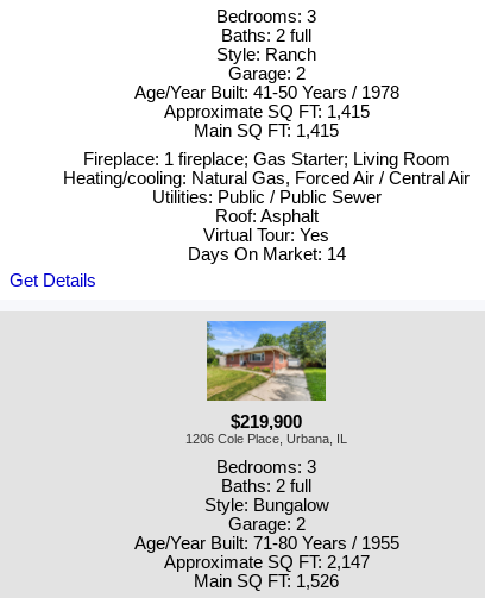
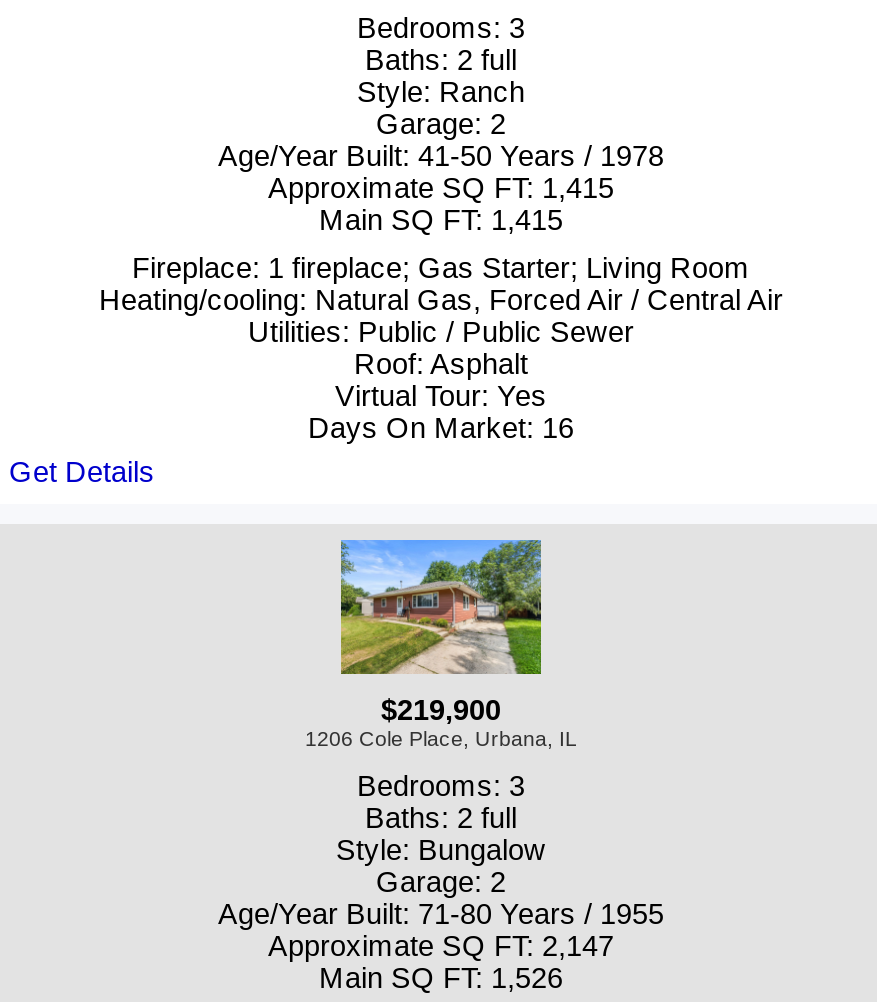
- Days On Market: 14
+ Days On Market: 16
